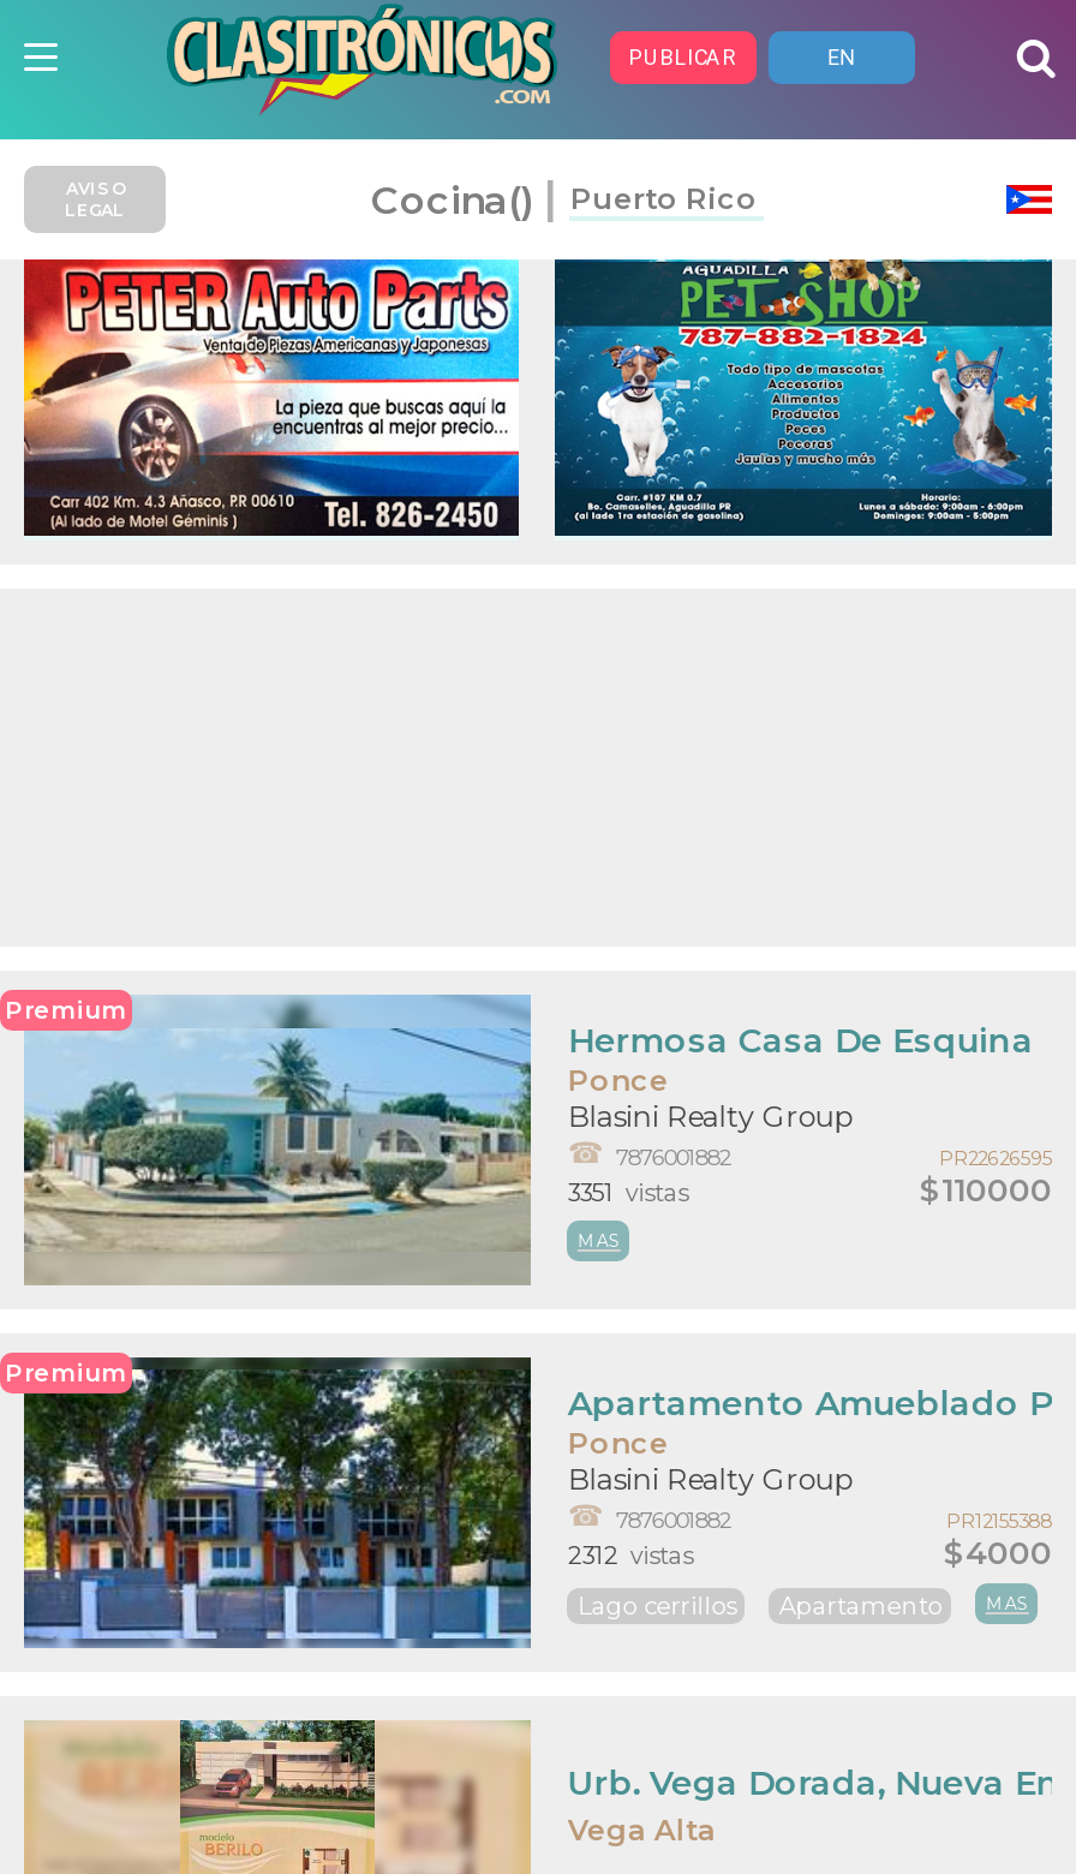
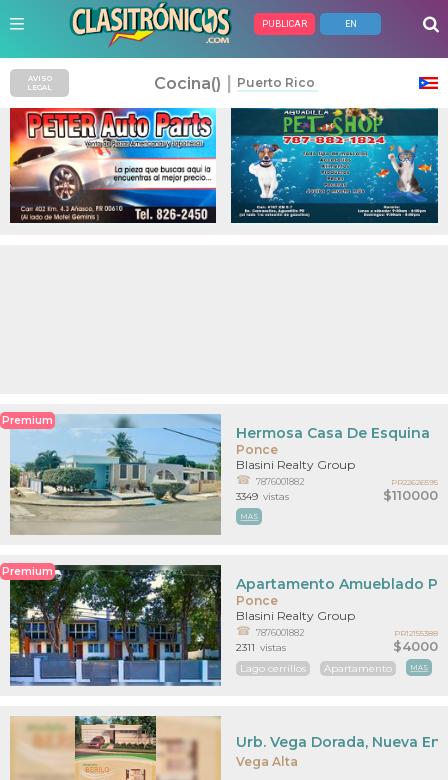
- 3351 vistas
+ 3349 vistas

- 2312 vistas
+ 2311 vistas
